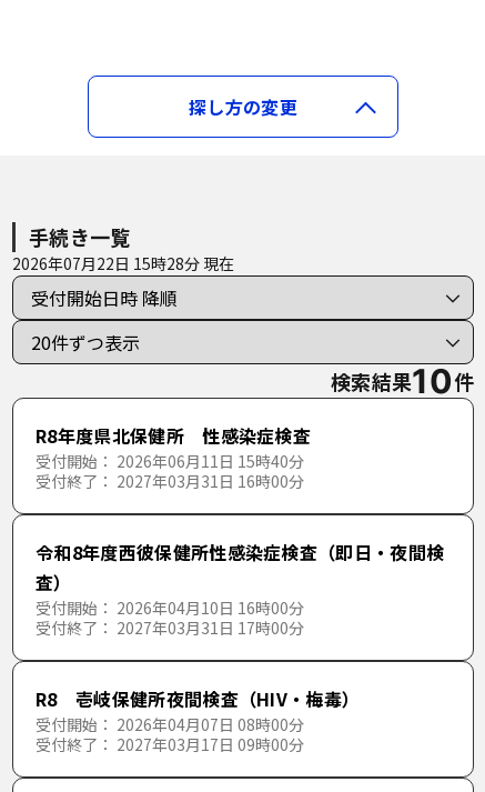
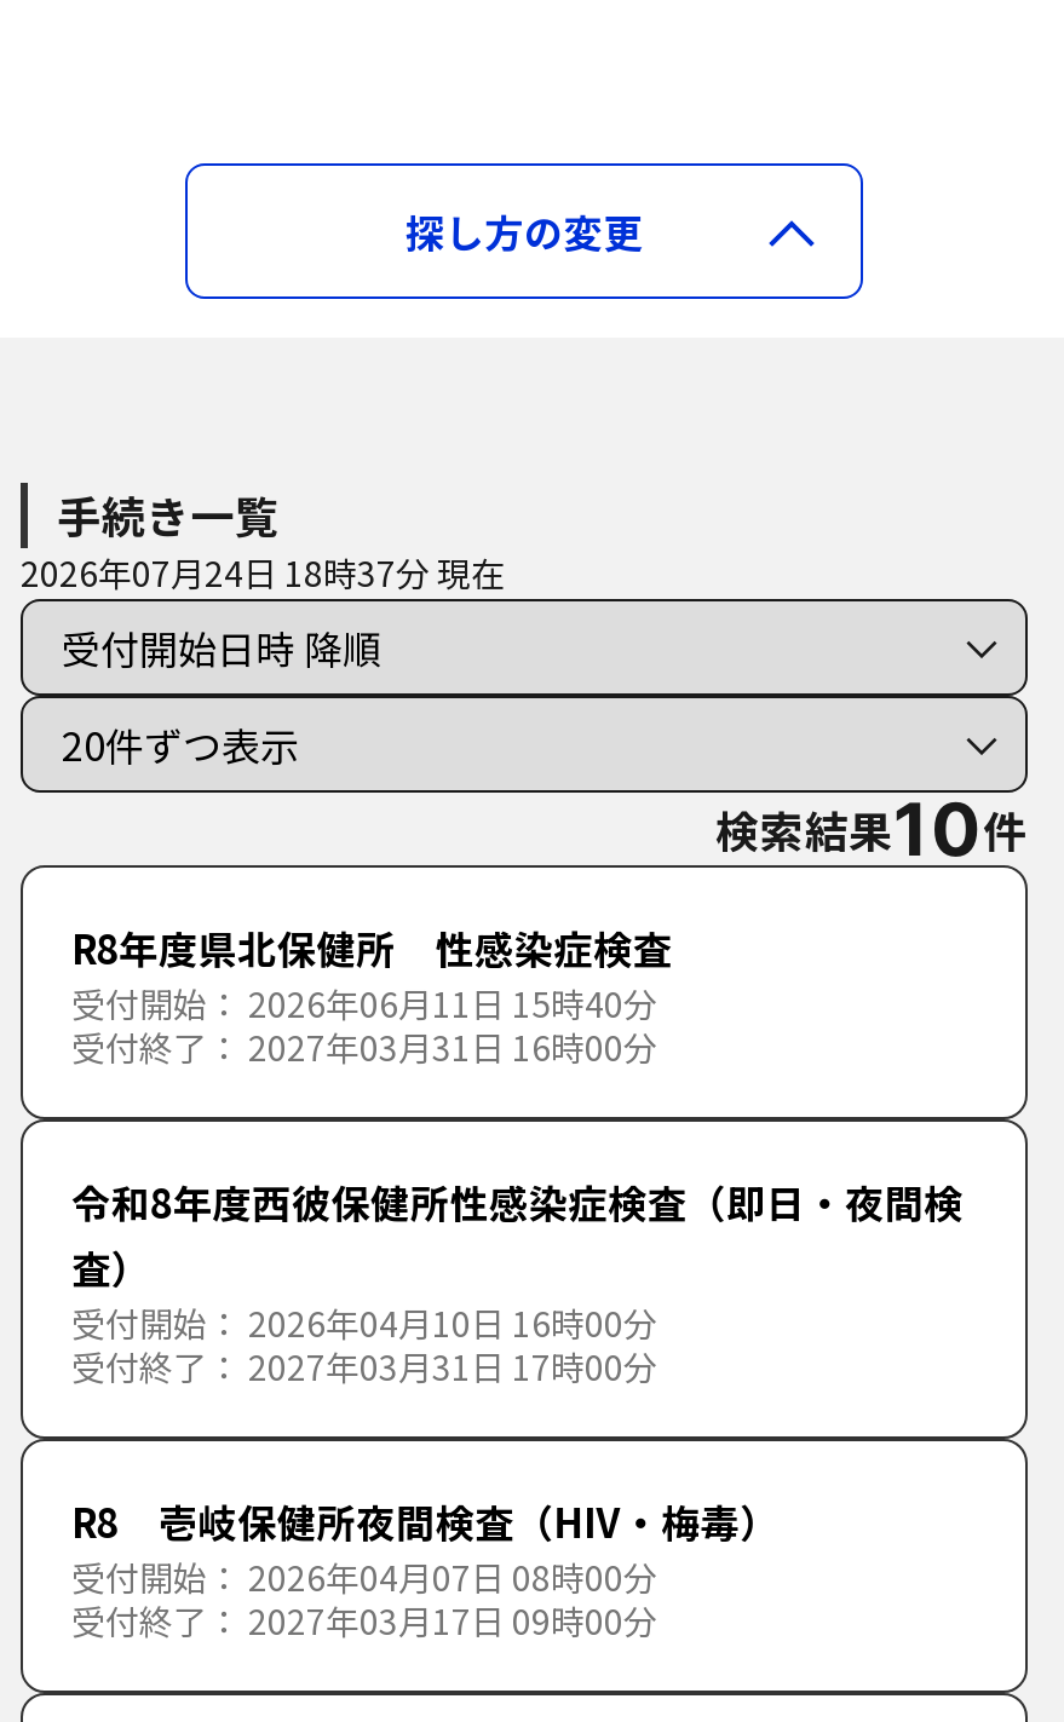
- 2026年07月22日 15時28分 現在
+ 2026年07月24日 18時37分 現在
